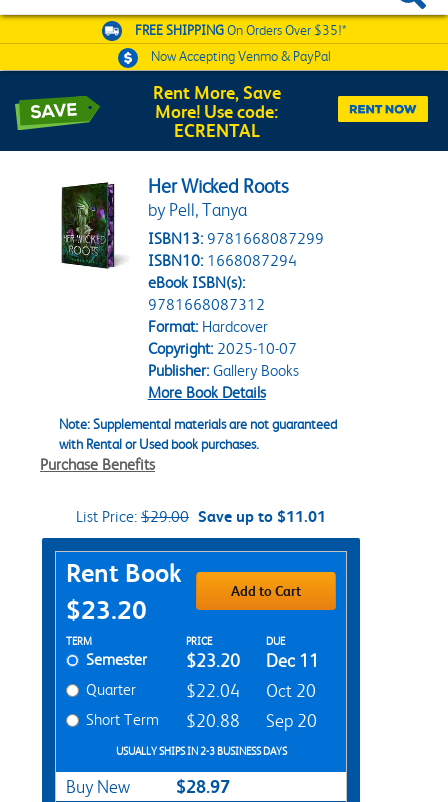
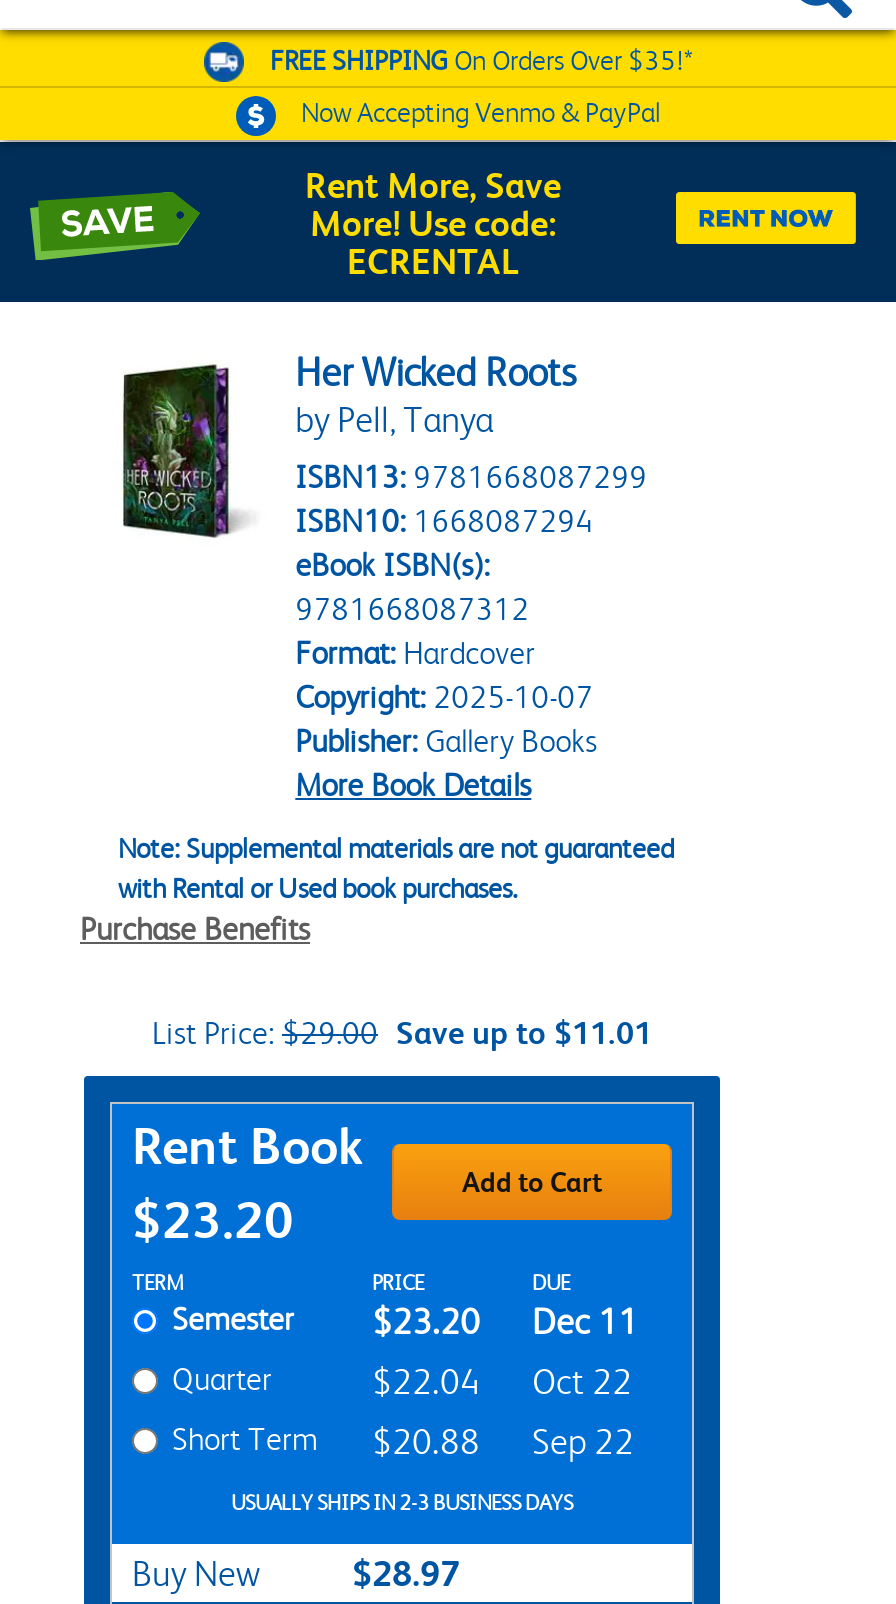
- $22.04 Oct 20
+ $22.04 Oct 22

- Short Term $20.88 Sep 20
+ Short Term $20.88 Sep 22
